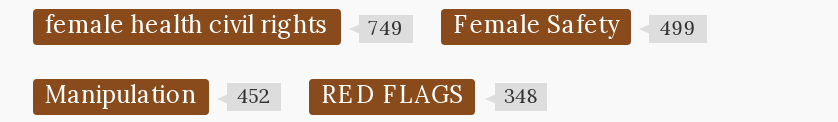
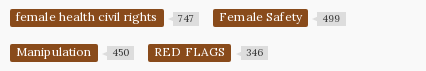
- female health civil rights 749 Female Safety 499
+ female health civil rights 747 Female Safety 499

- 452
+ 450

- 348
+ 346
